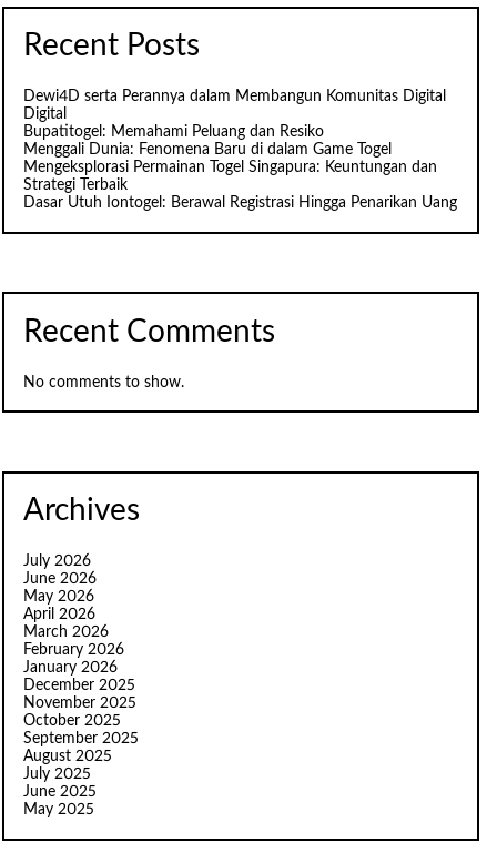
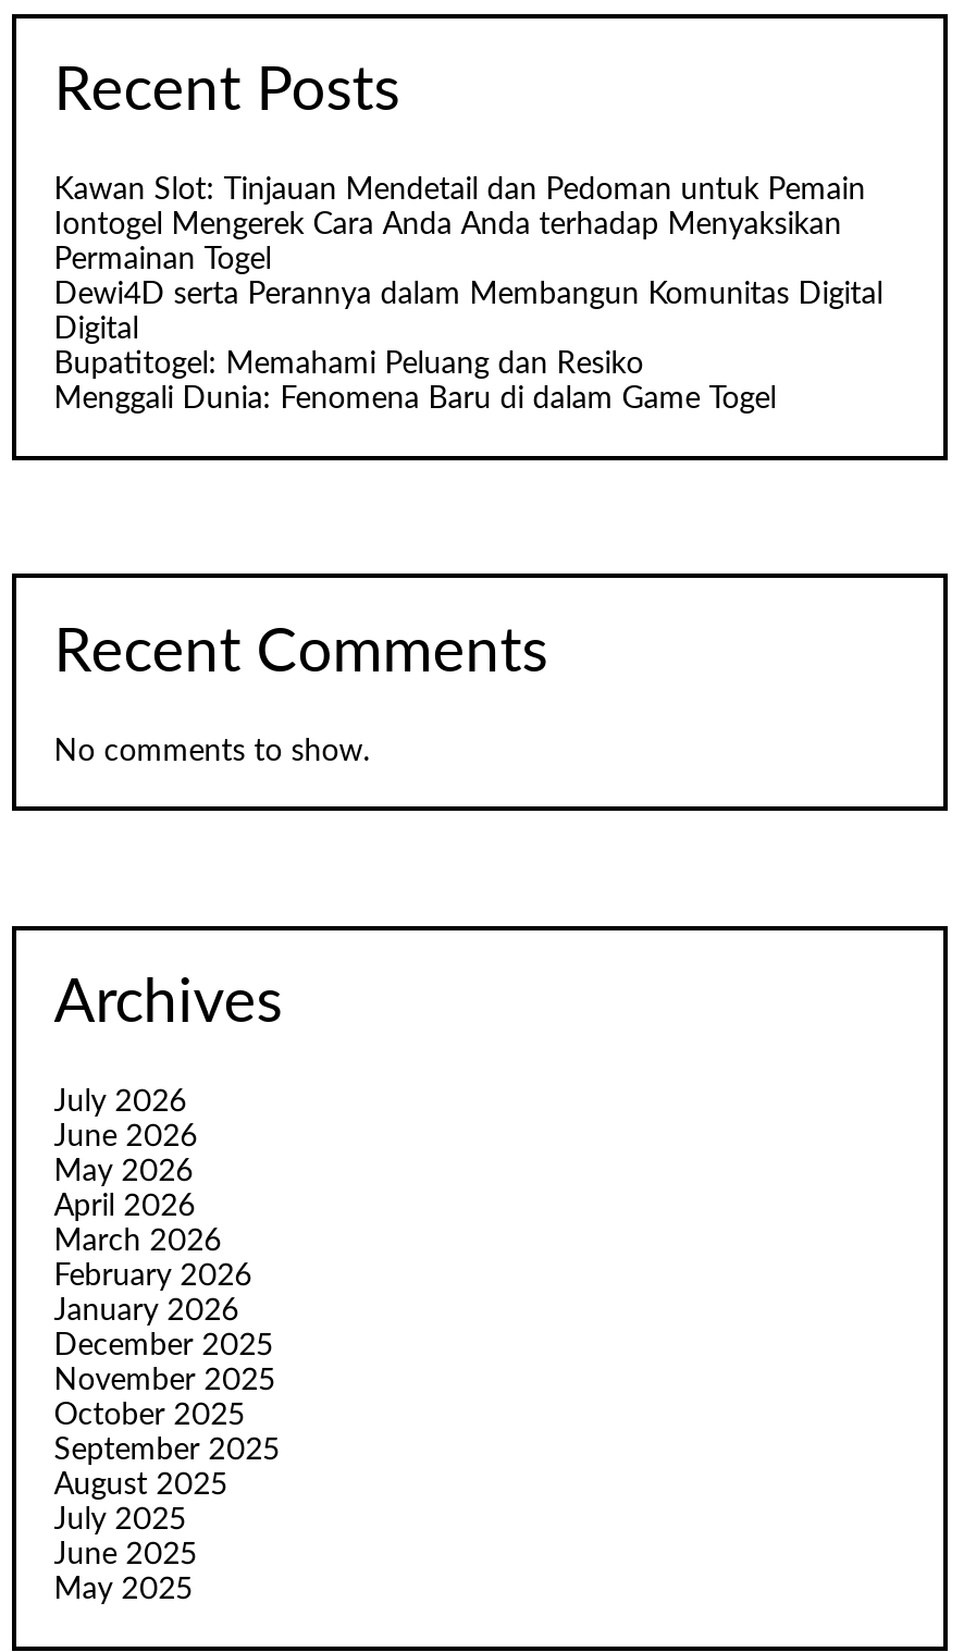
+ Kawan Slot: Tinjauan Mendetail dan Pedoman untuk Pemain
+ Iontogel Mengerek Cara Anda Anda terhadap Menyaksikan
+ Permainan Togel

moved down: Dewi4D serta Perannya dalam Membangun Komunitas Digital | Digital | Bupatitogel: Memahami Peluang dan Resiko | Menggali Dunia: Fenomena Baru di dalam Game Togel

- Mengeksplorasi Permainan Togel Singapura: Keuntungan dan
- Strategi Terbaik
- Dasar Utuh Iontogel: Berawal Registrasi Hingga Penarikan Uang
